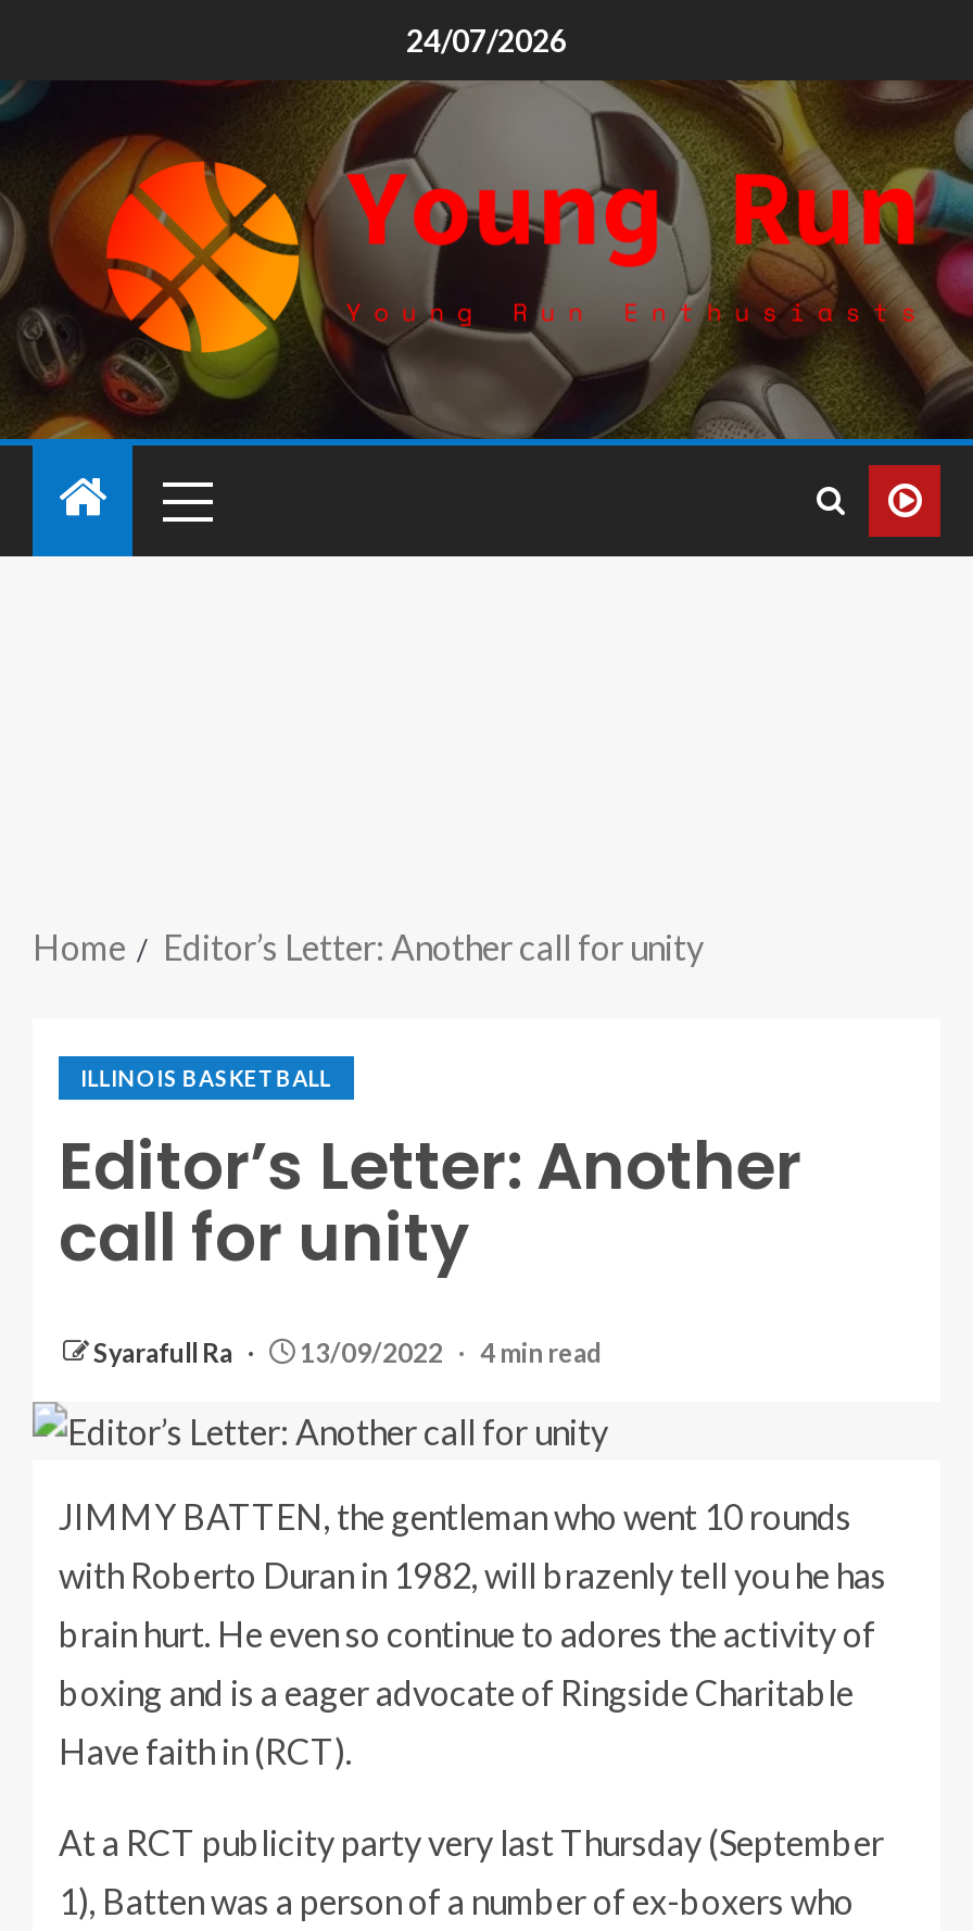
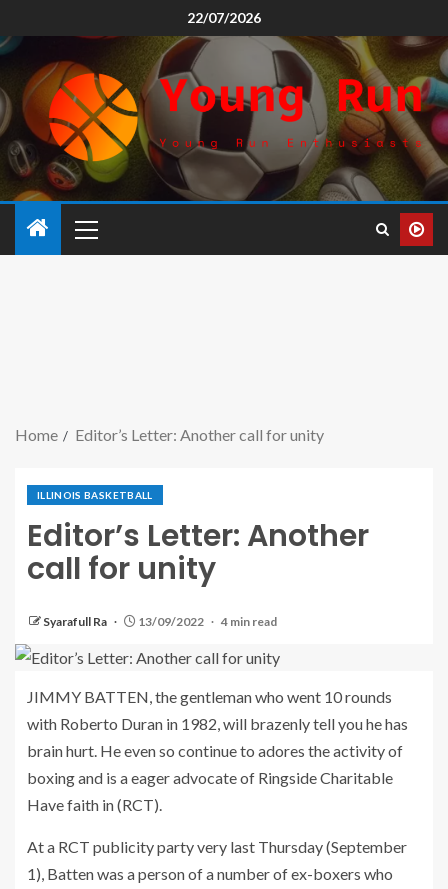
- 24/07/2026
+ 22/07/2026
